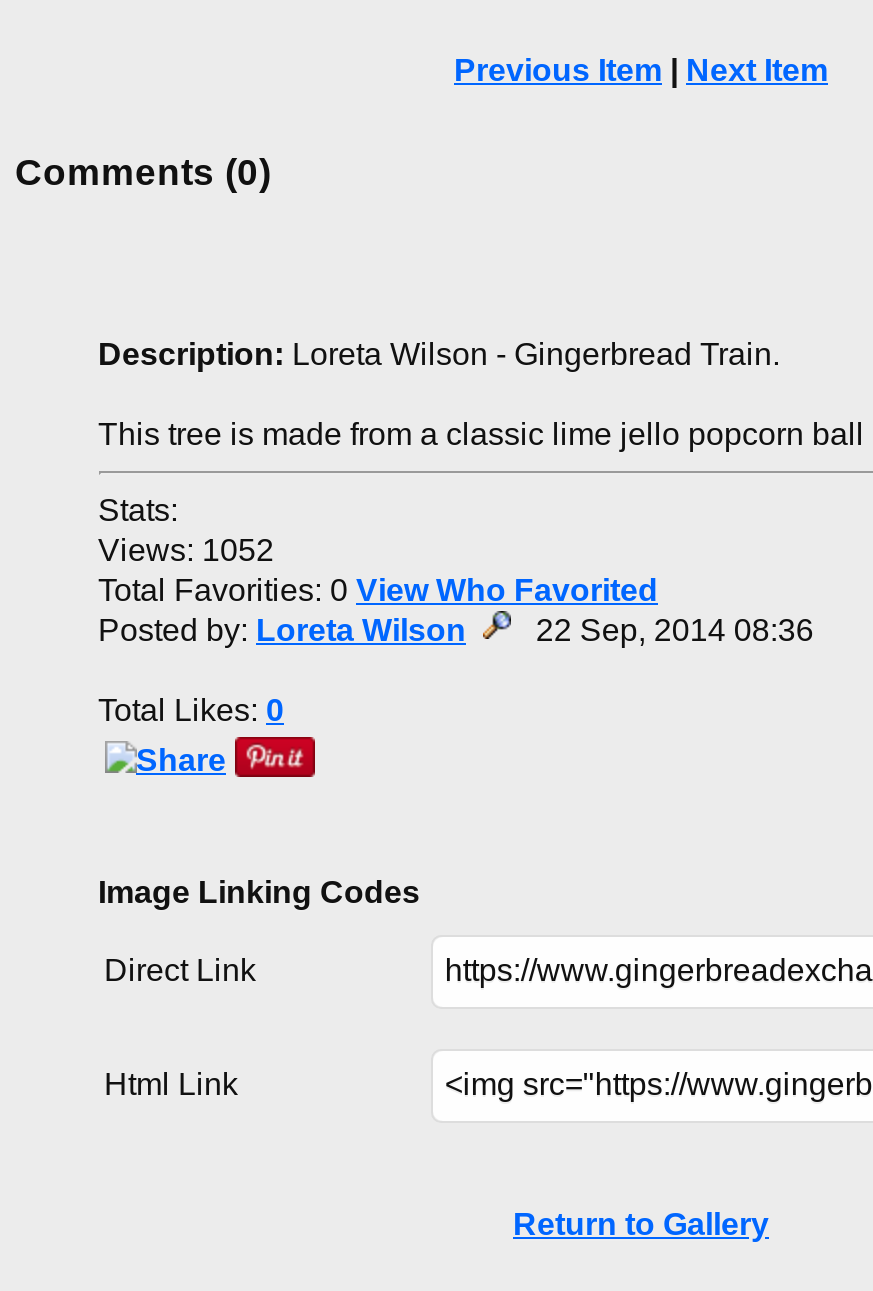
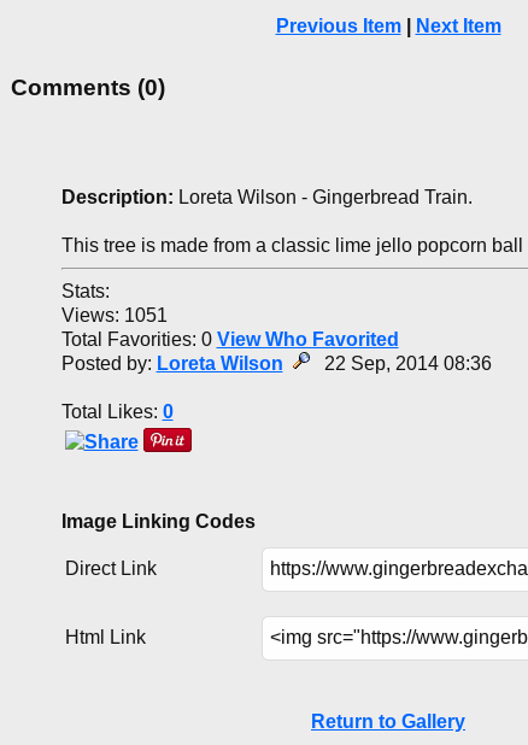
- Views: 1052
+ Views: 1051
